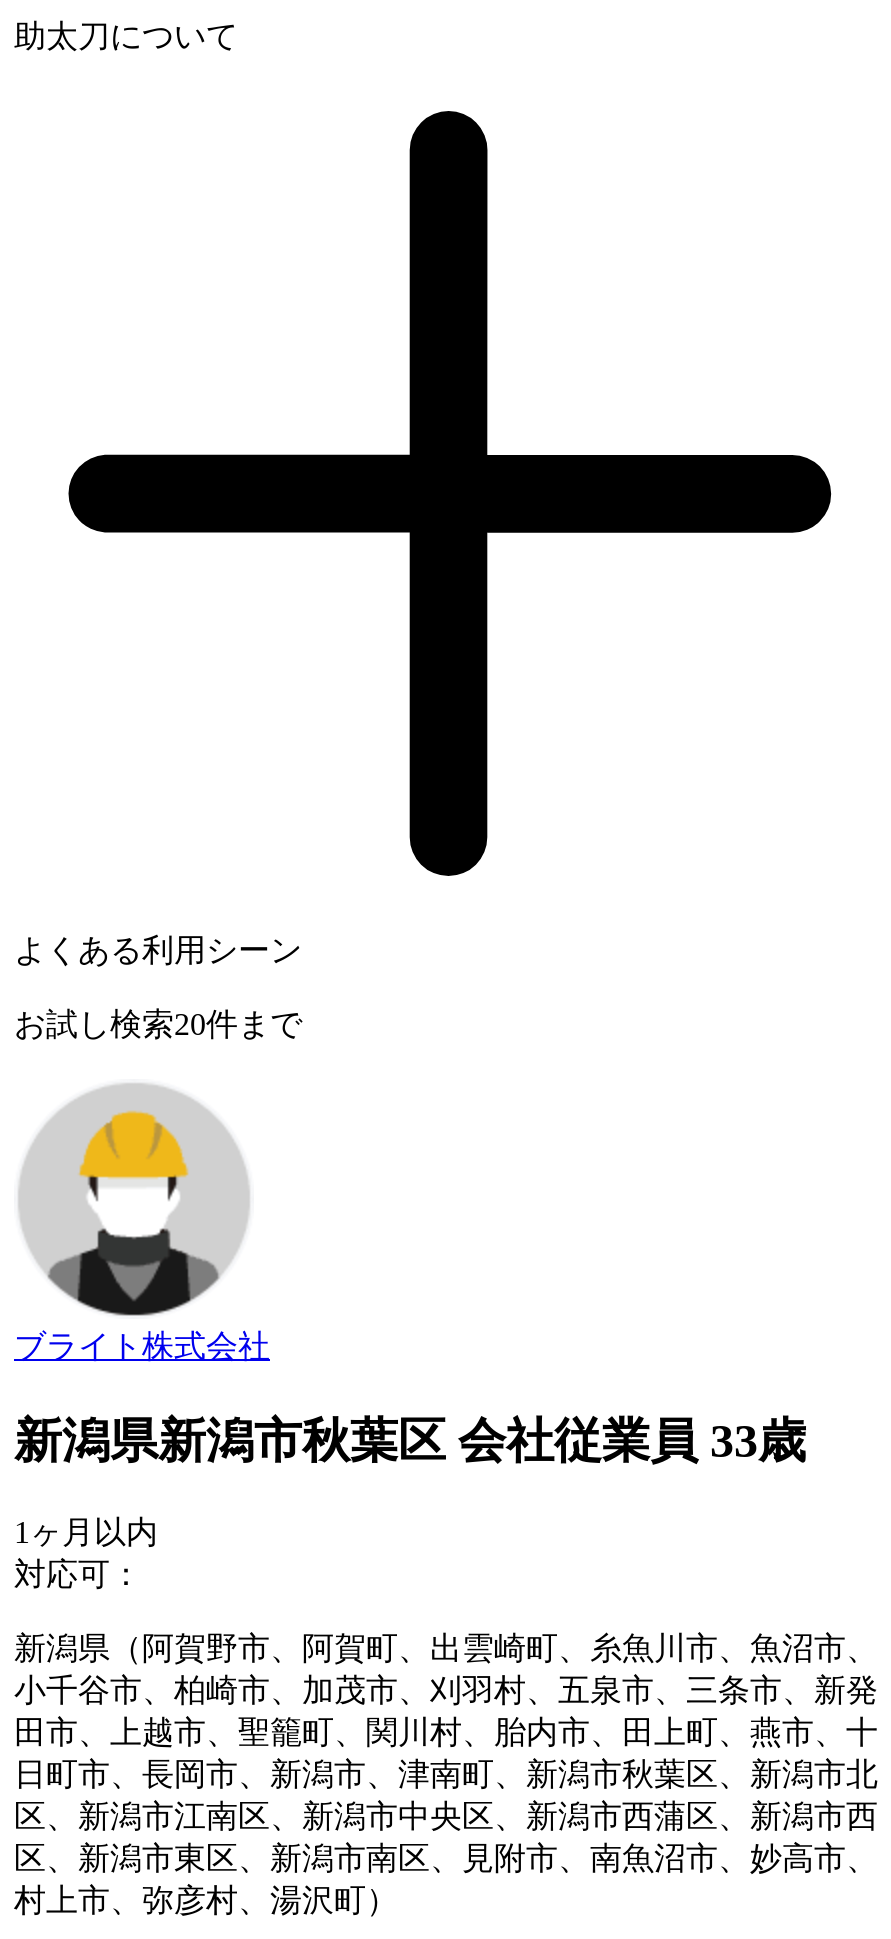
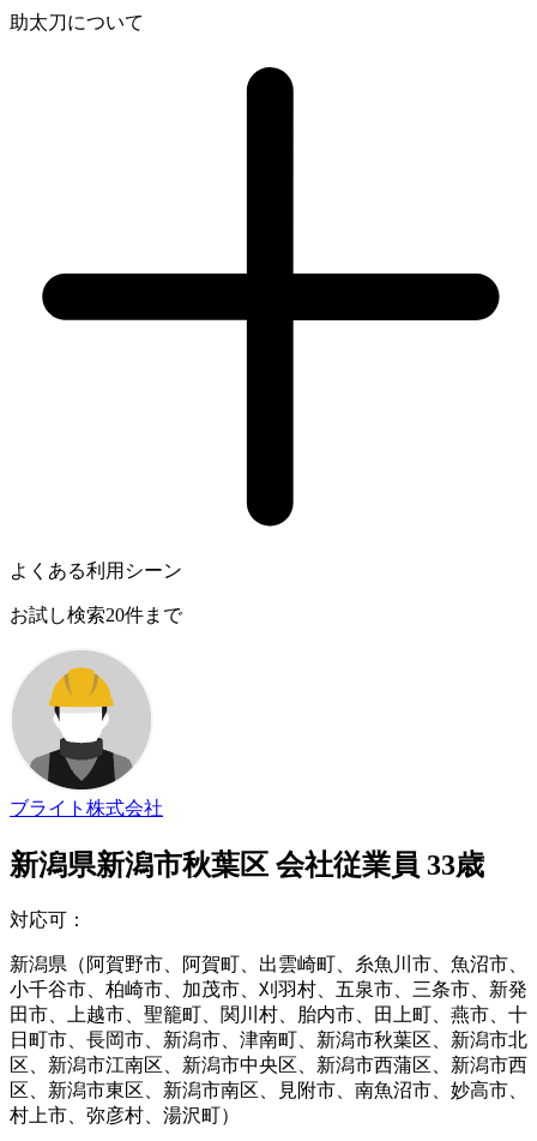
- 1ヶ月以内
